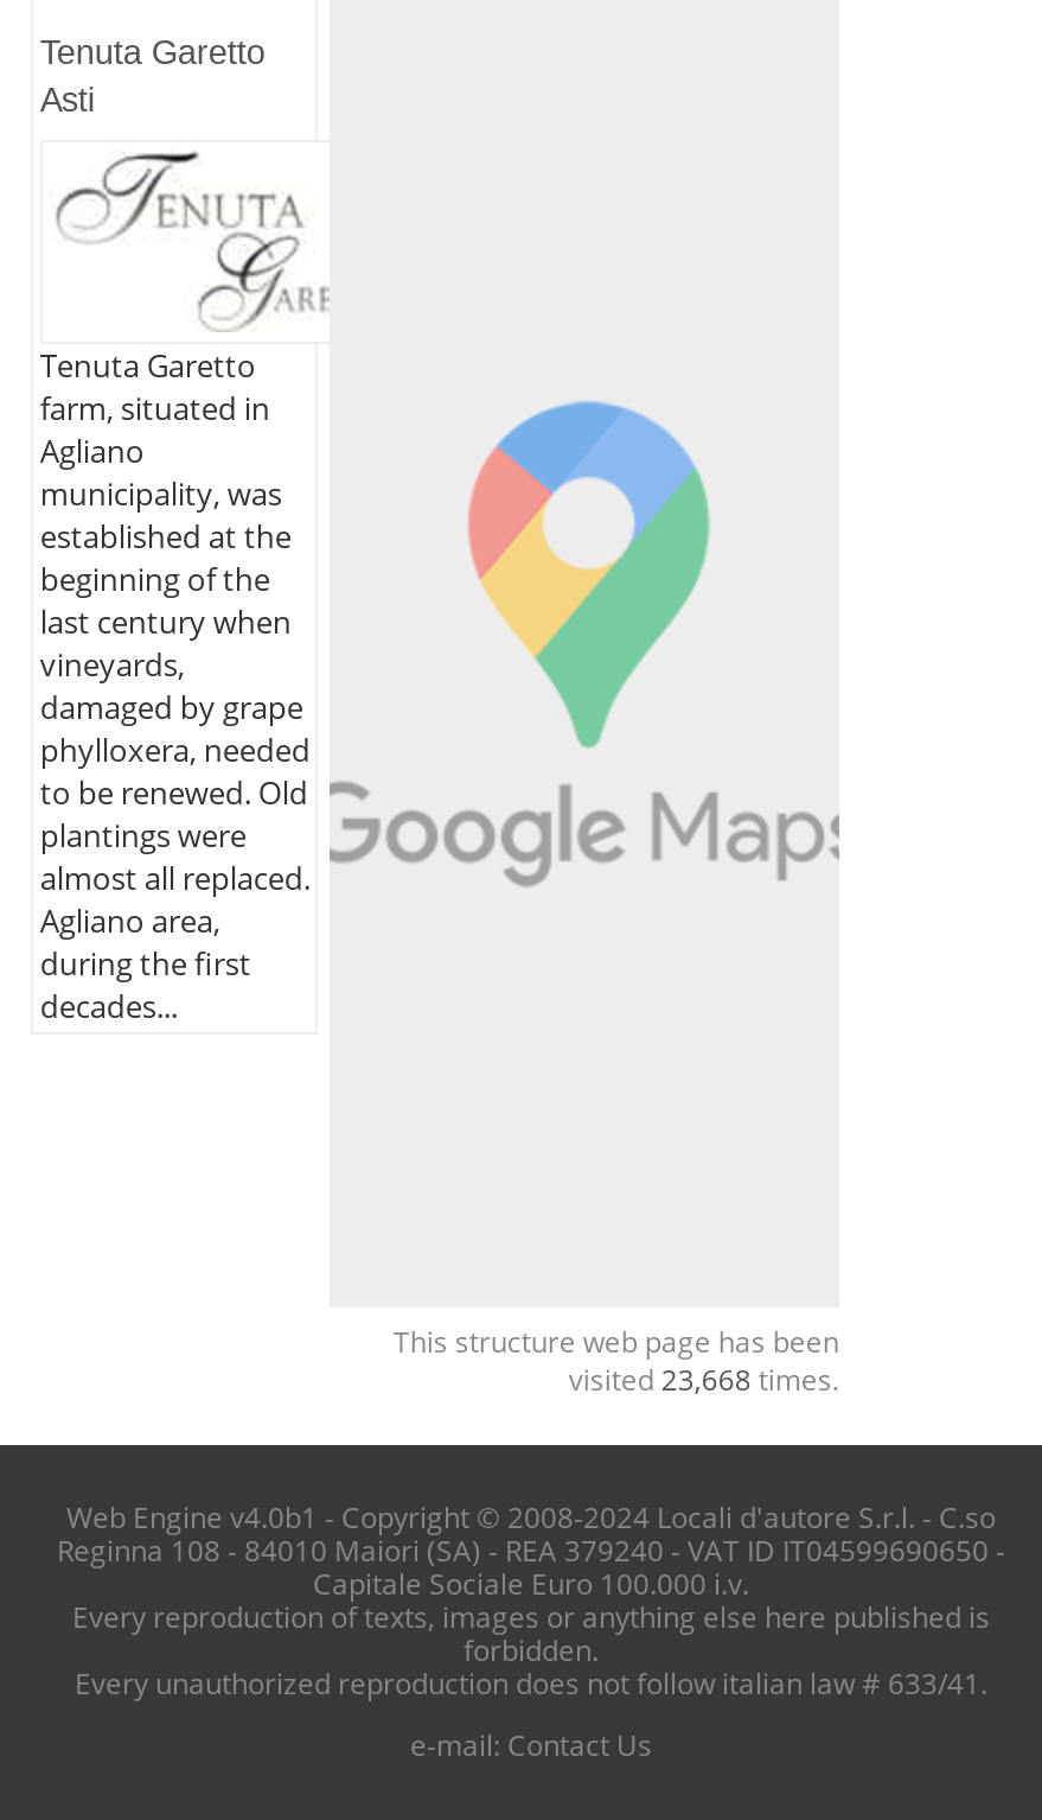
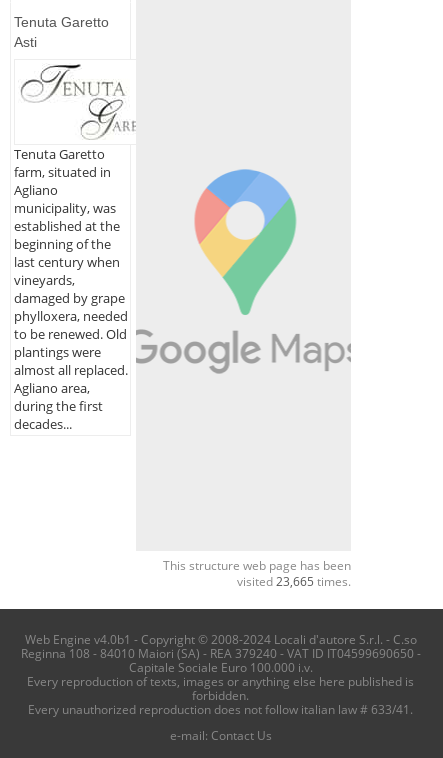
- visited 23,668 times.
+ visited 23,665 times.
